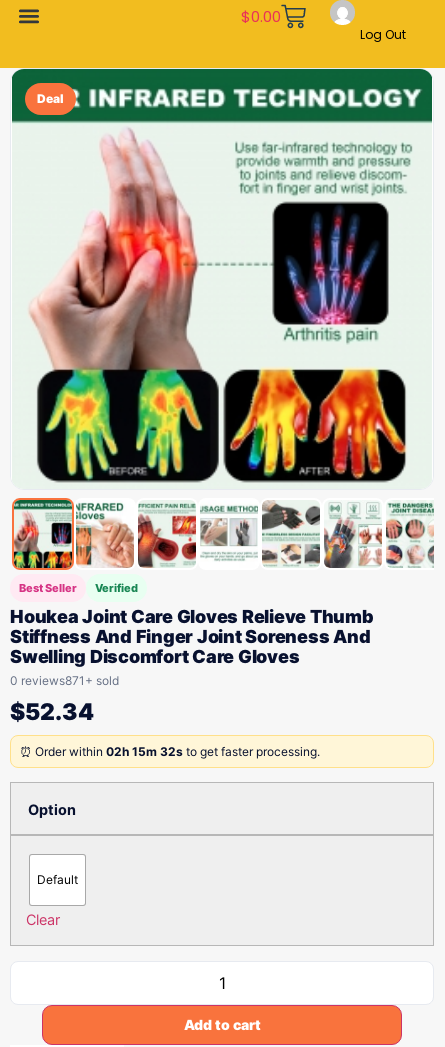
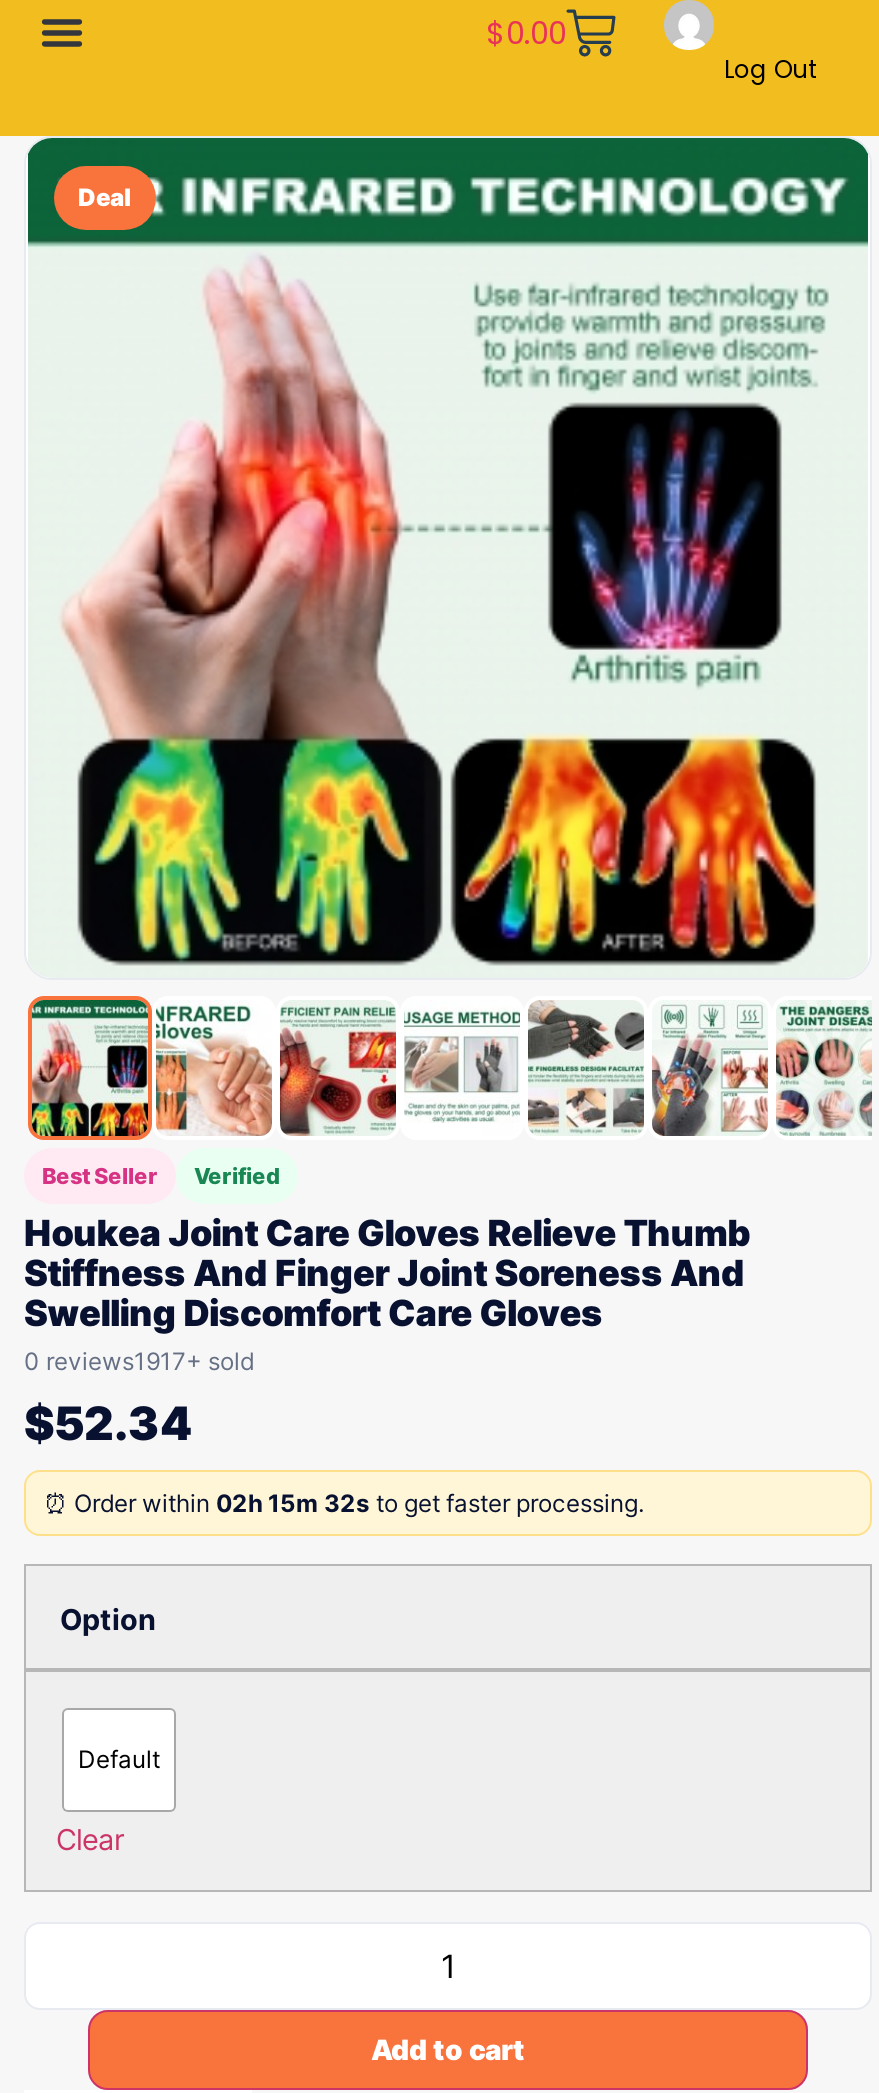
- 0 reviews871+ sold
+ 0 reviews1917+ sold
